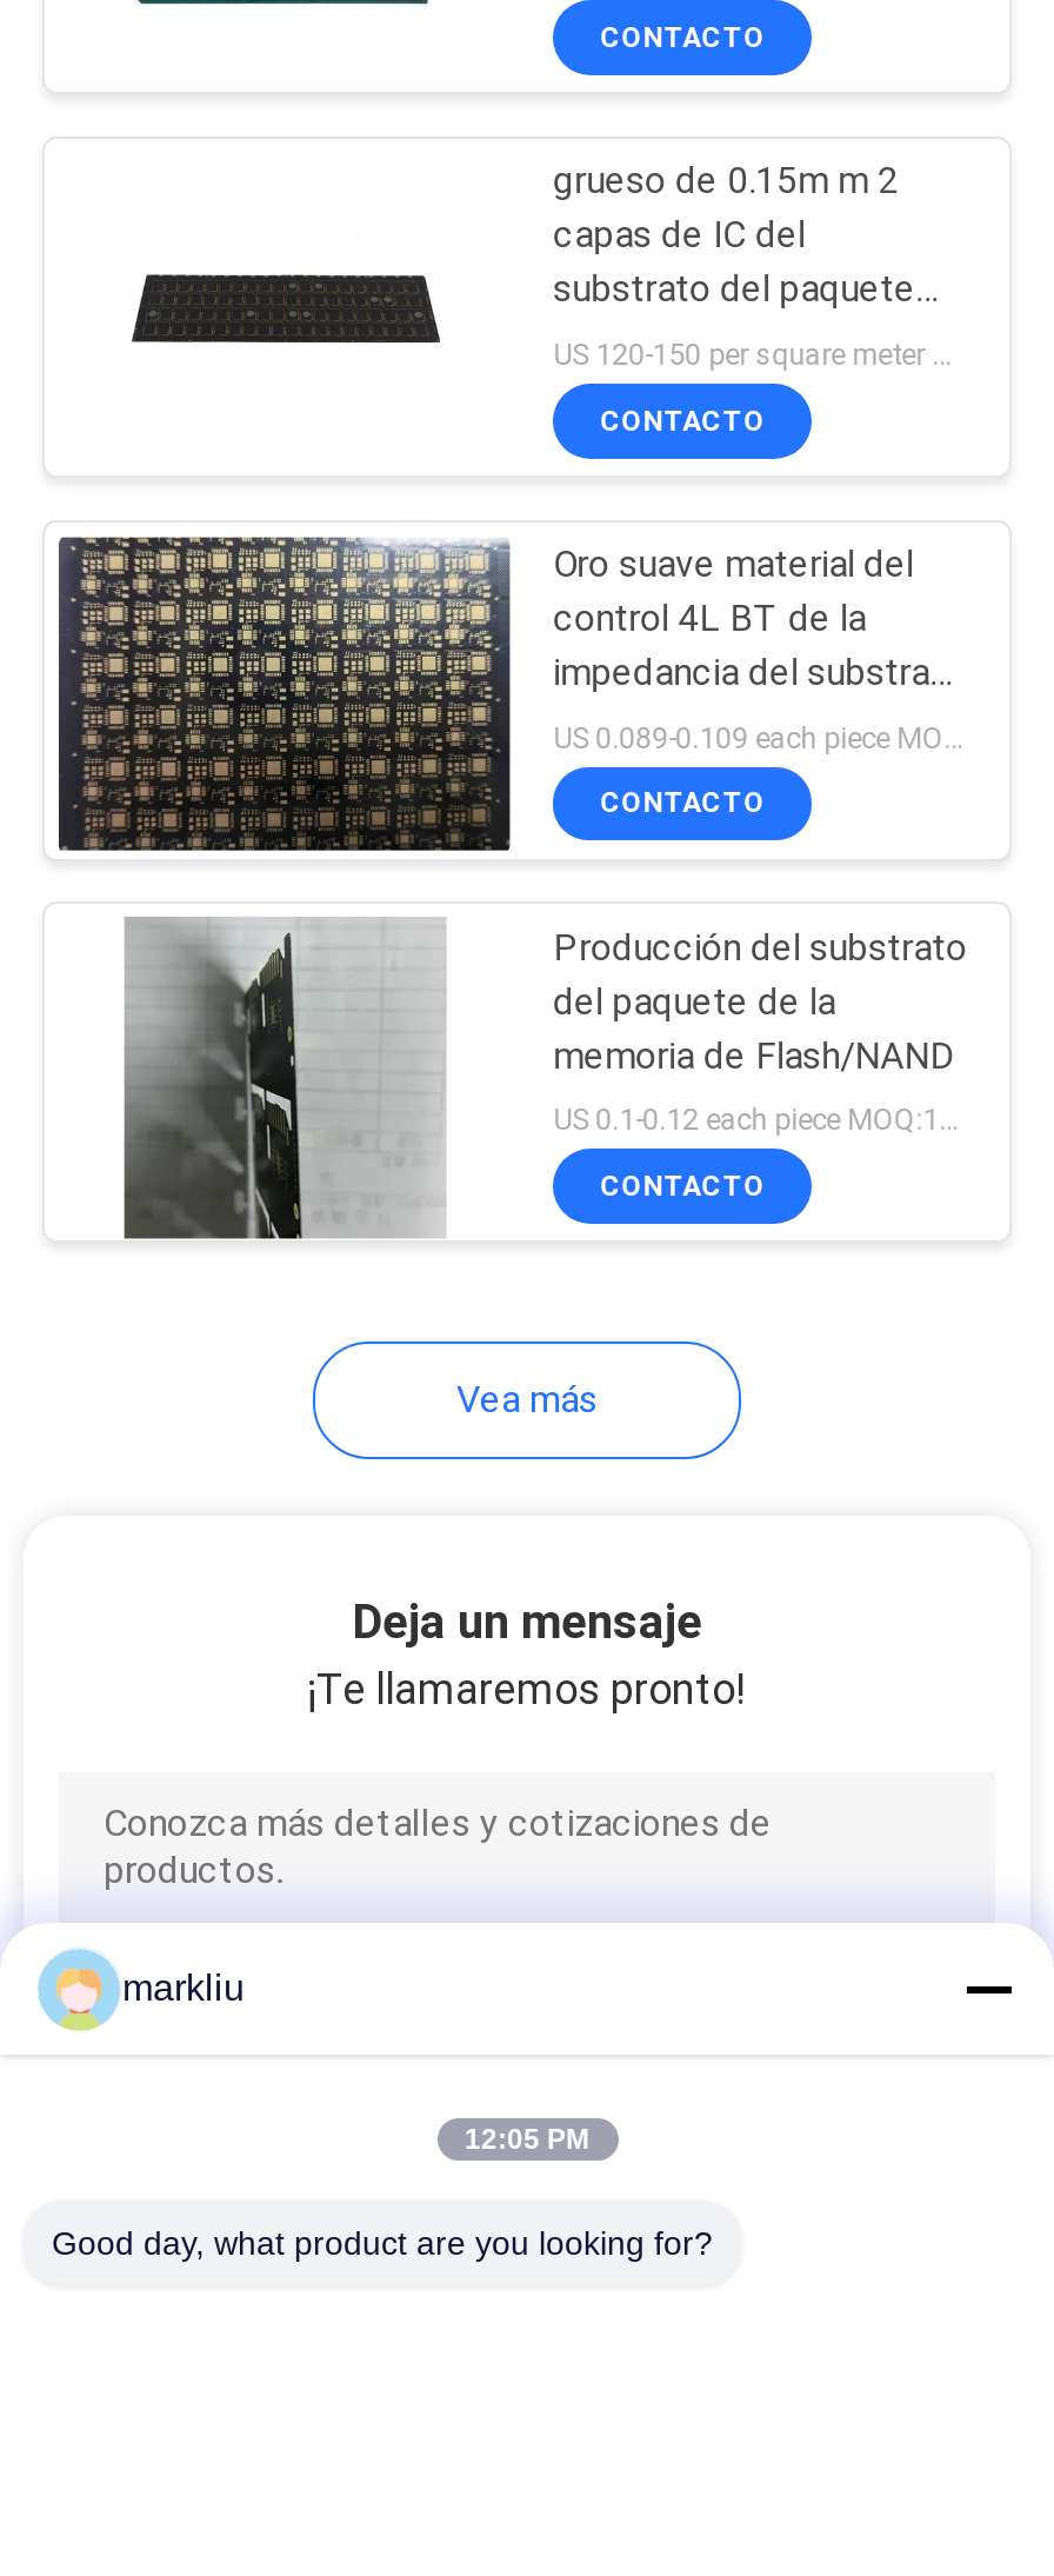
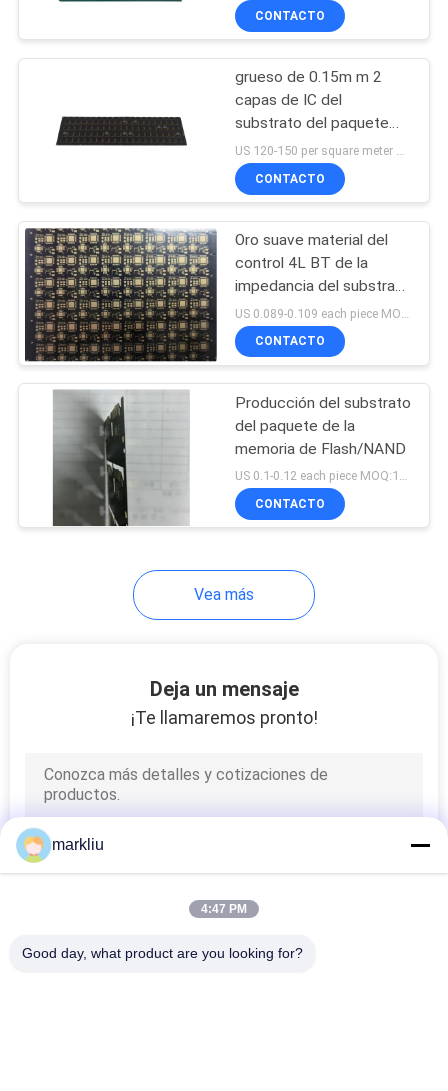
- 12:05 PM
+ 4:47 PM
